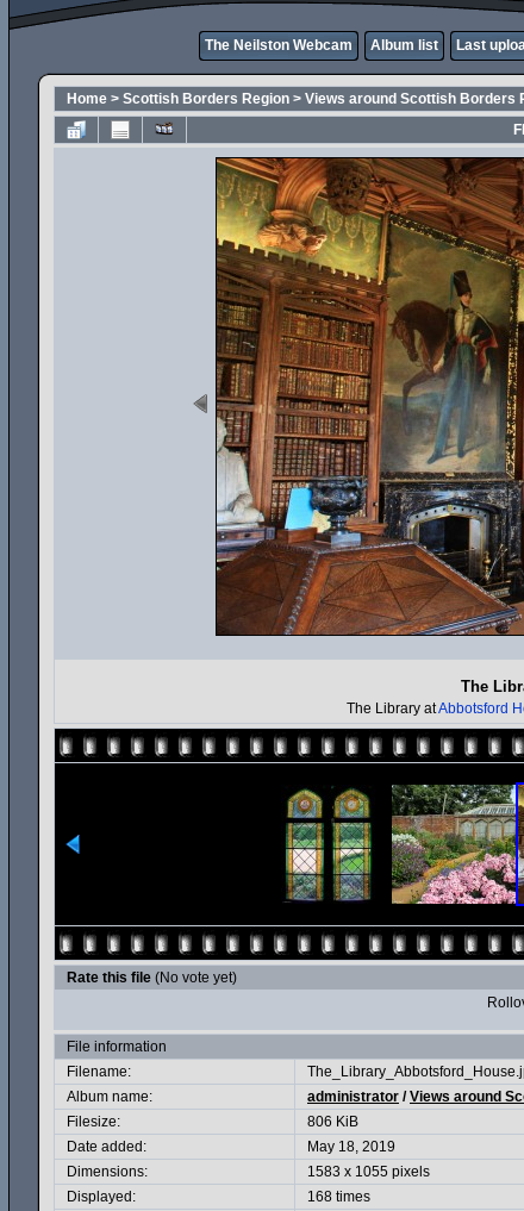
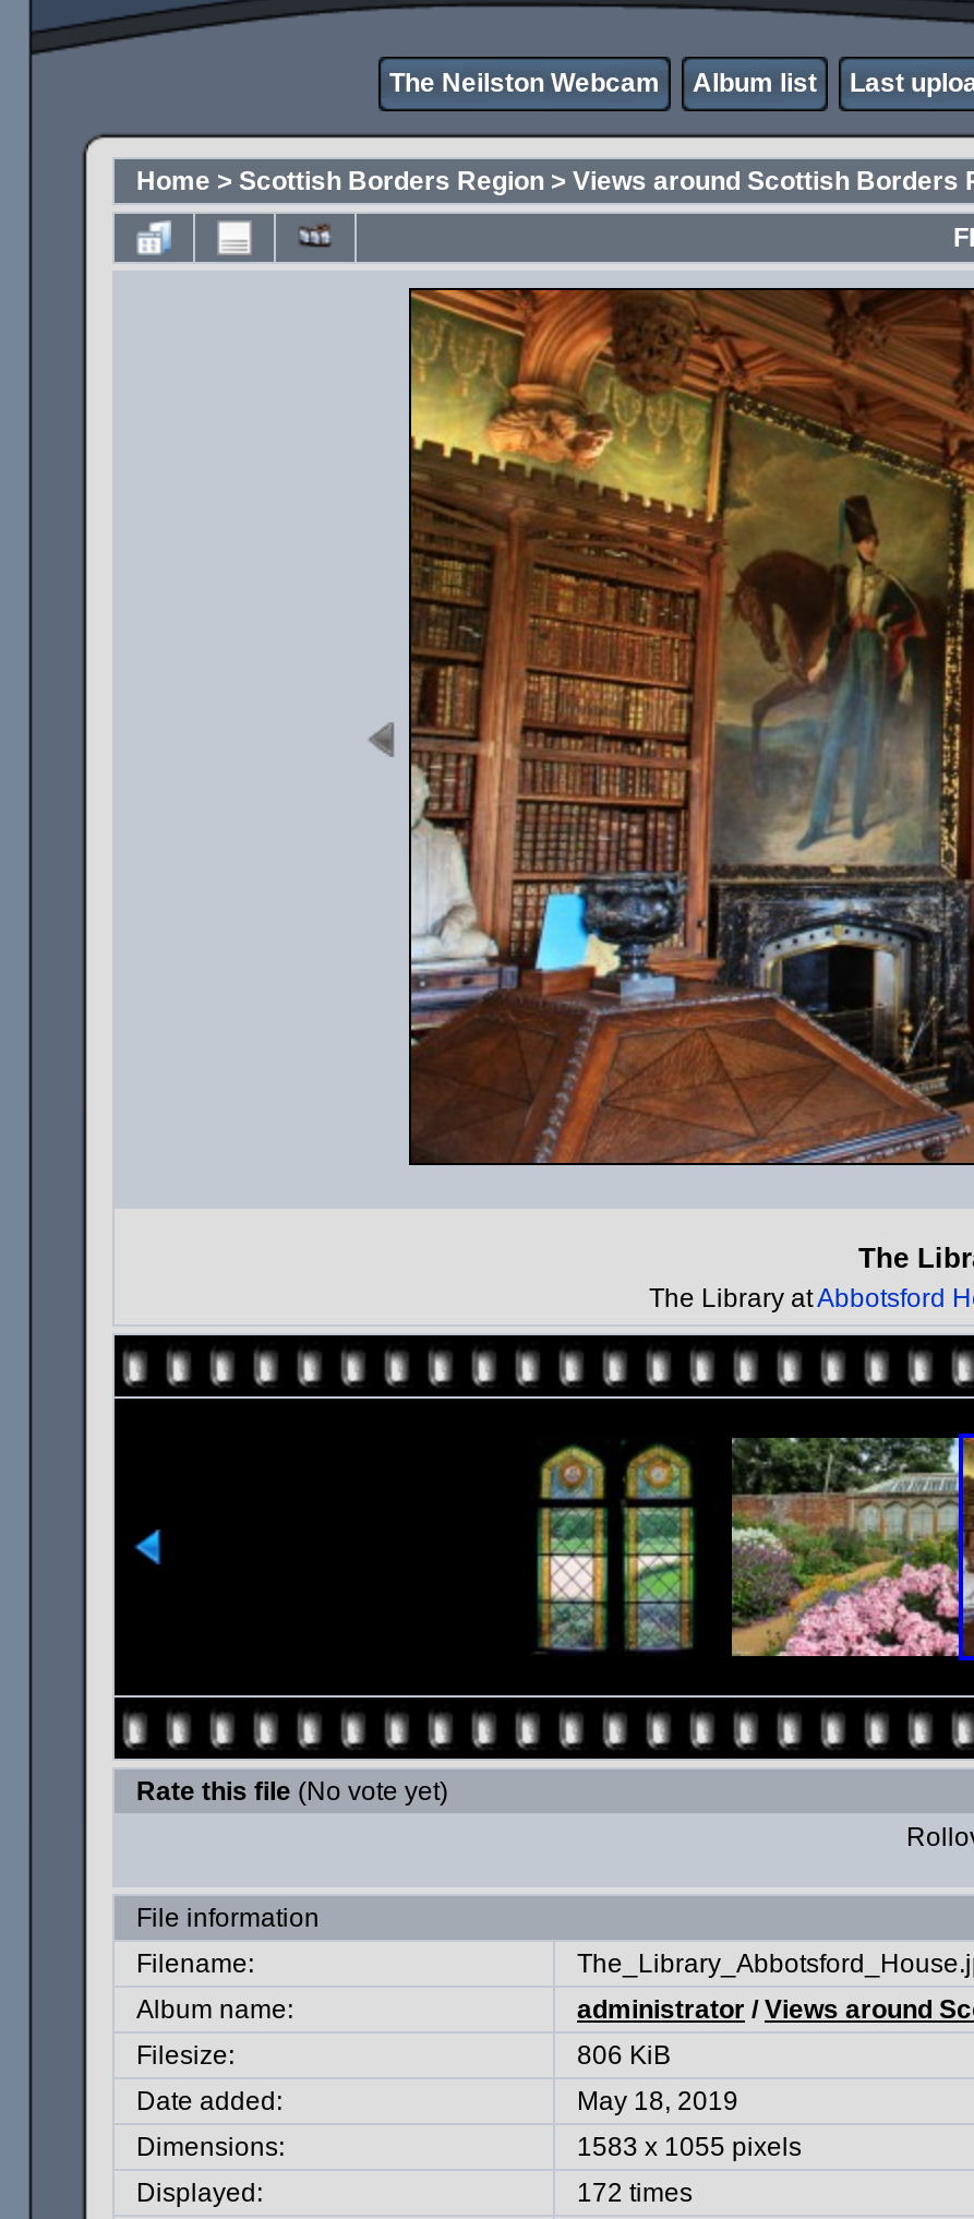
- 168 times
+ 172 times
